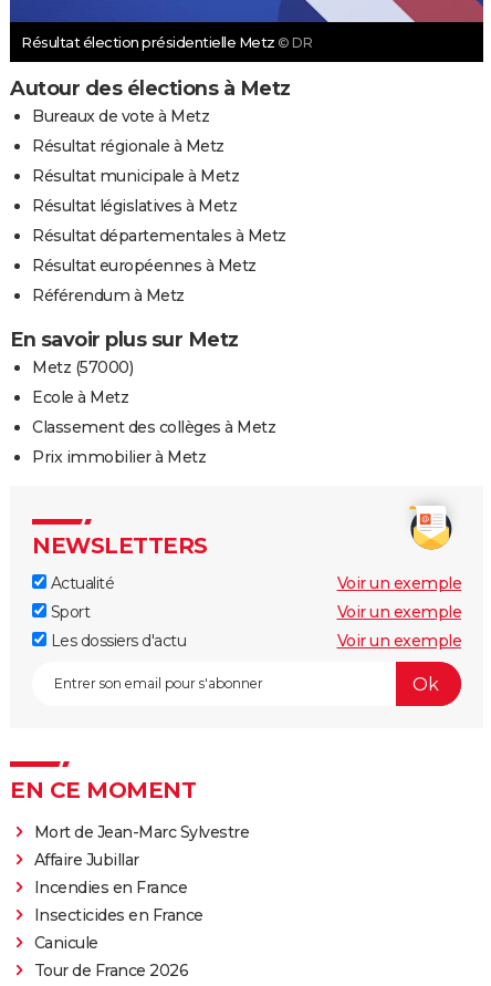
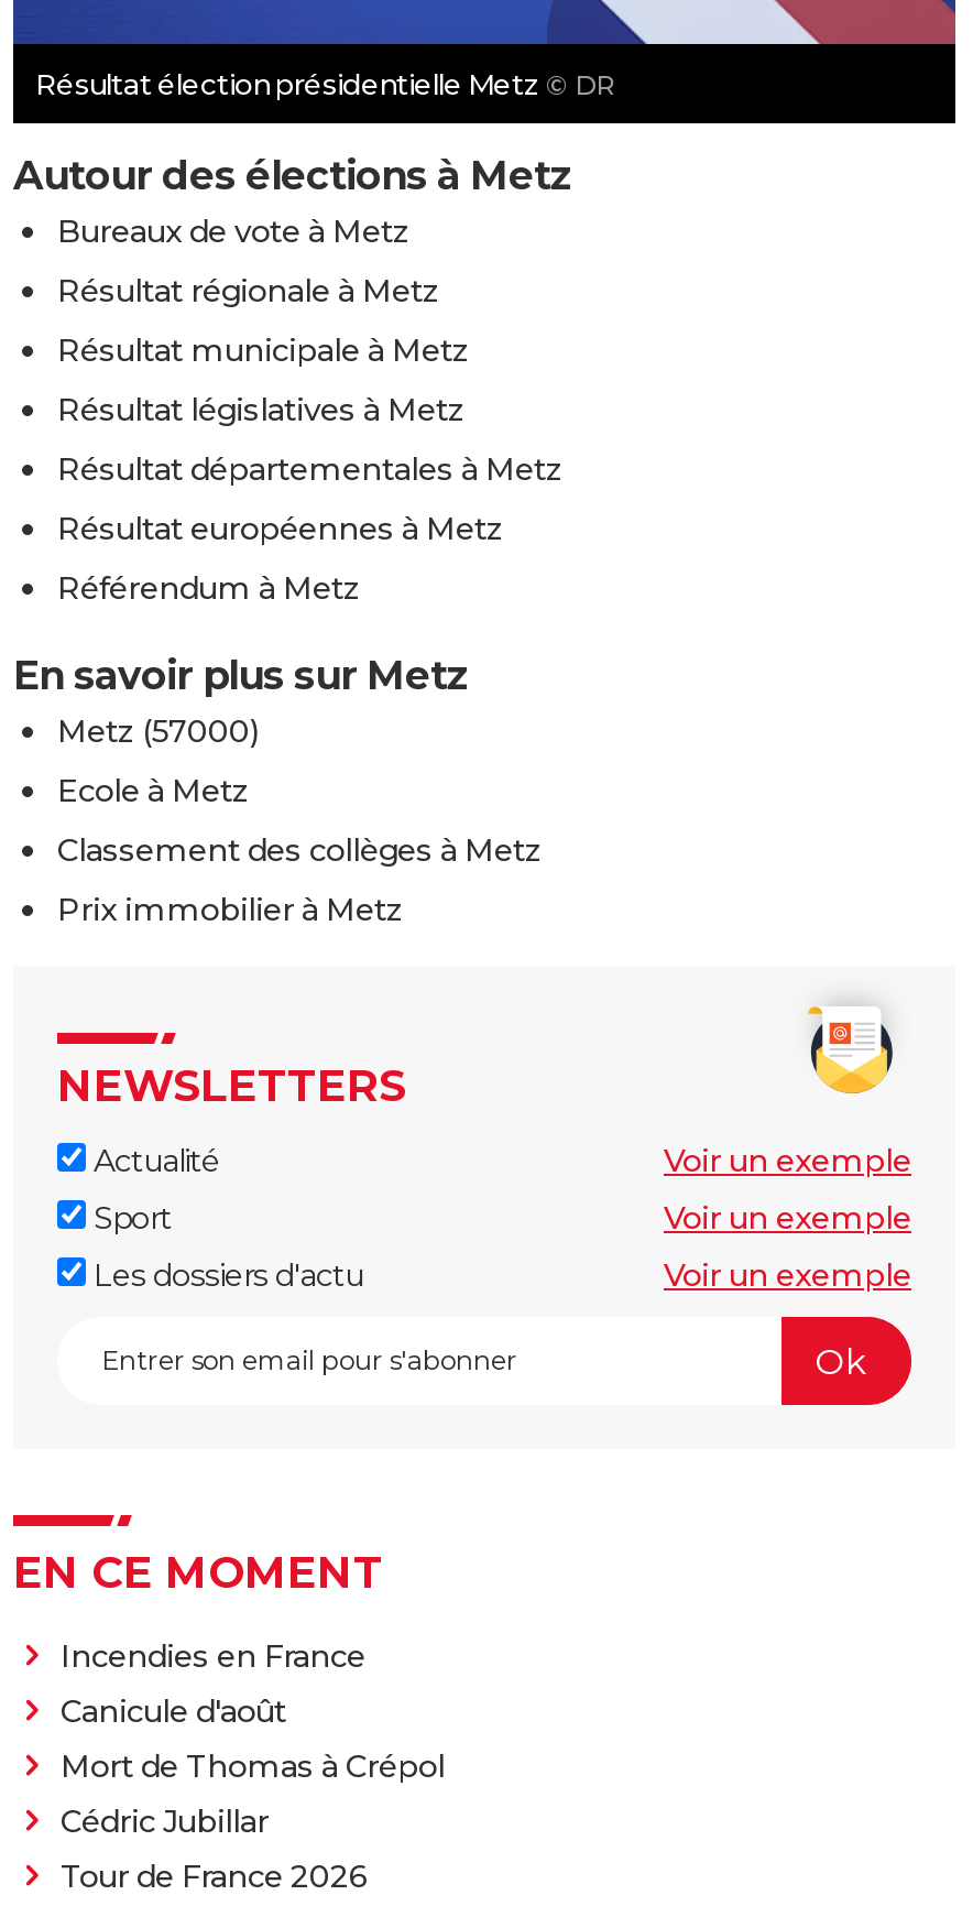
- Mort de Jean-Marc Sylvestre
- Affaire Jubillar

moved up: Incendies en France

- Insecticides en France
- Canicule
+ Canicule d'août
+ Mort de Thomas à Crépol
+ Cédric Jubillar
